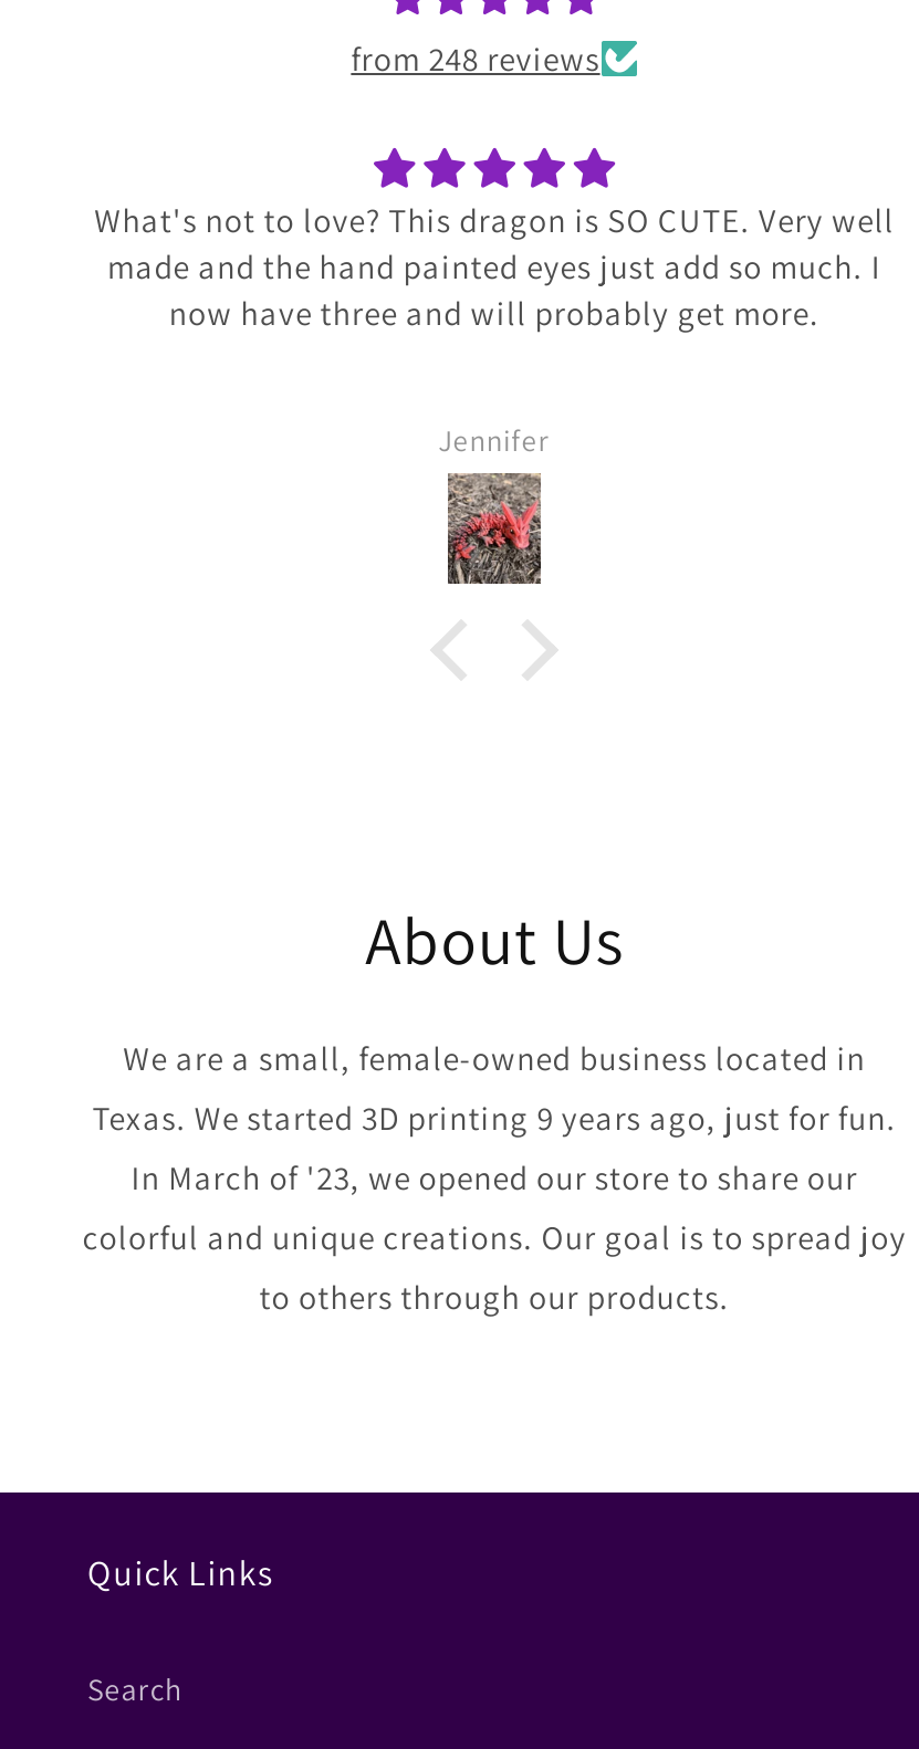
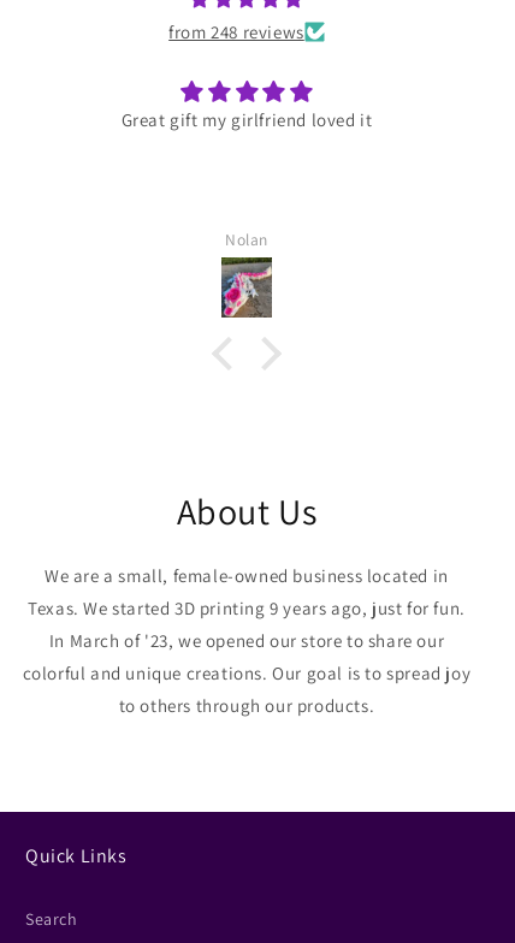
- What's not to love? This dragon is SO CUTE. Very well
- made and the hand painted eyes just add so much. I
- now have three and will probably get more.
+ Great gift my girlfriend loved it

- Jennifer
+ Nolan

- [image]
+ [image]
